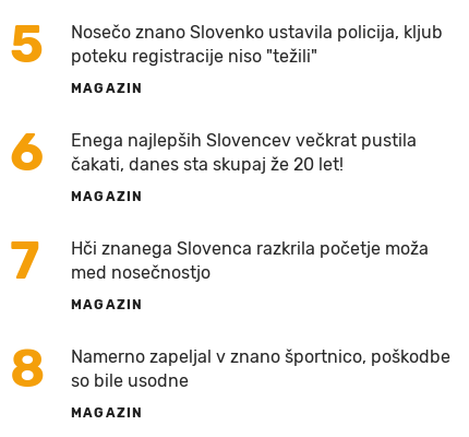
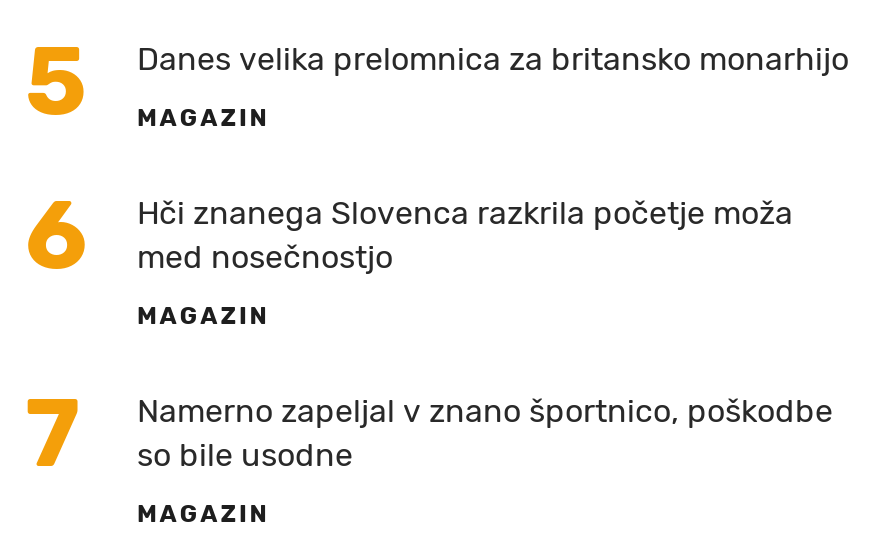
- Nosečo znano Slovenko ustavila policija, kljub
- poteku registracije niso "težili"
+ Danes velika prelomnica za britansko monarhijo

- Enega najlepših Slovencev večkrat pustila
- čakati, danes sta skupaj že 20 let!
- MAGAZIN
- 7

- 8 Namerno zapeljal v znano športnico, poškodbe so bile usodne
+ 7 Namerno zapeljal v znano športnico, poškodbe so bile usodne
